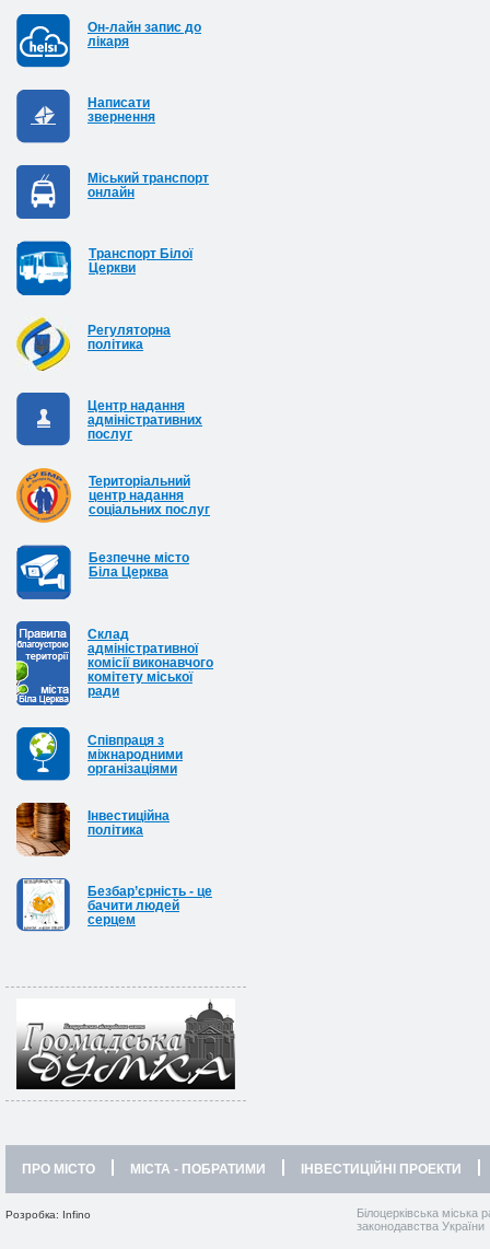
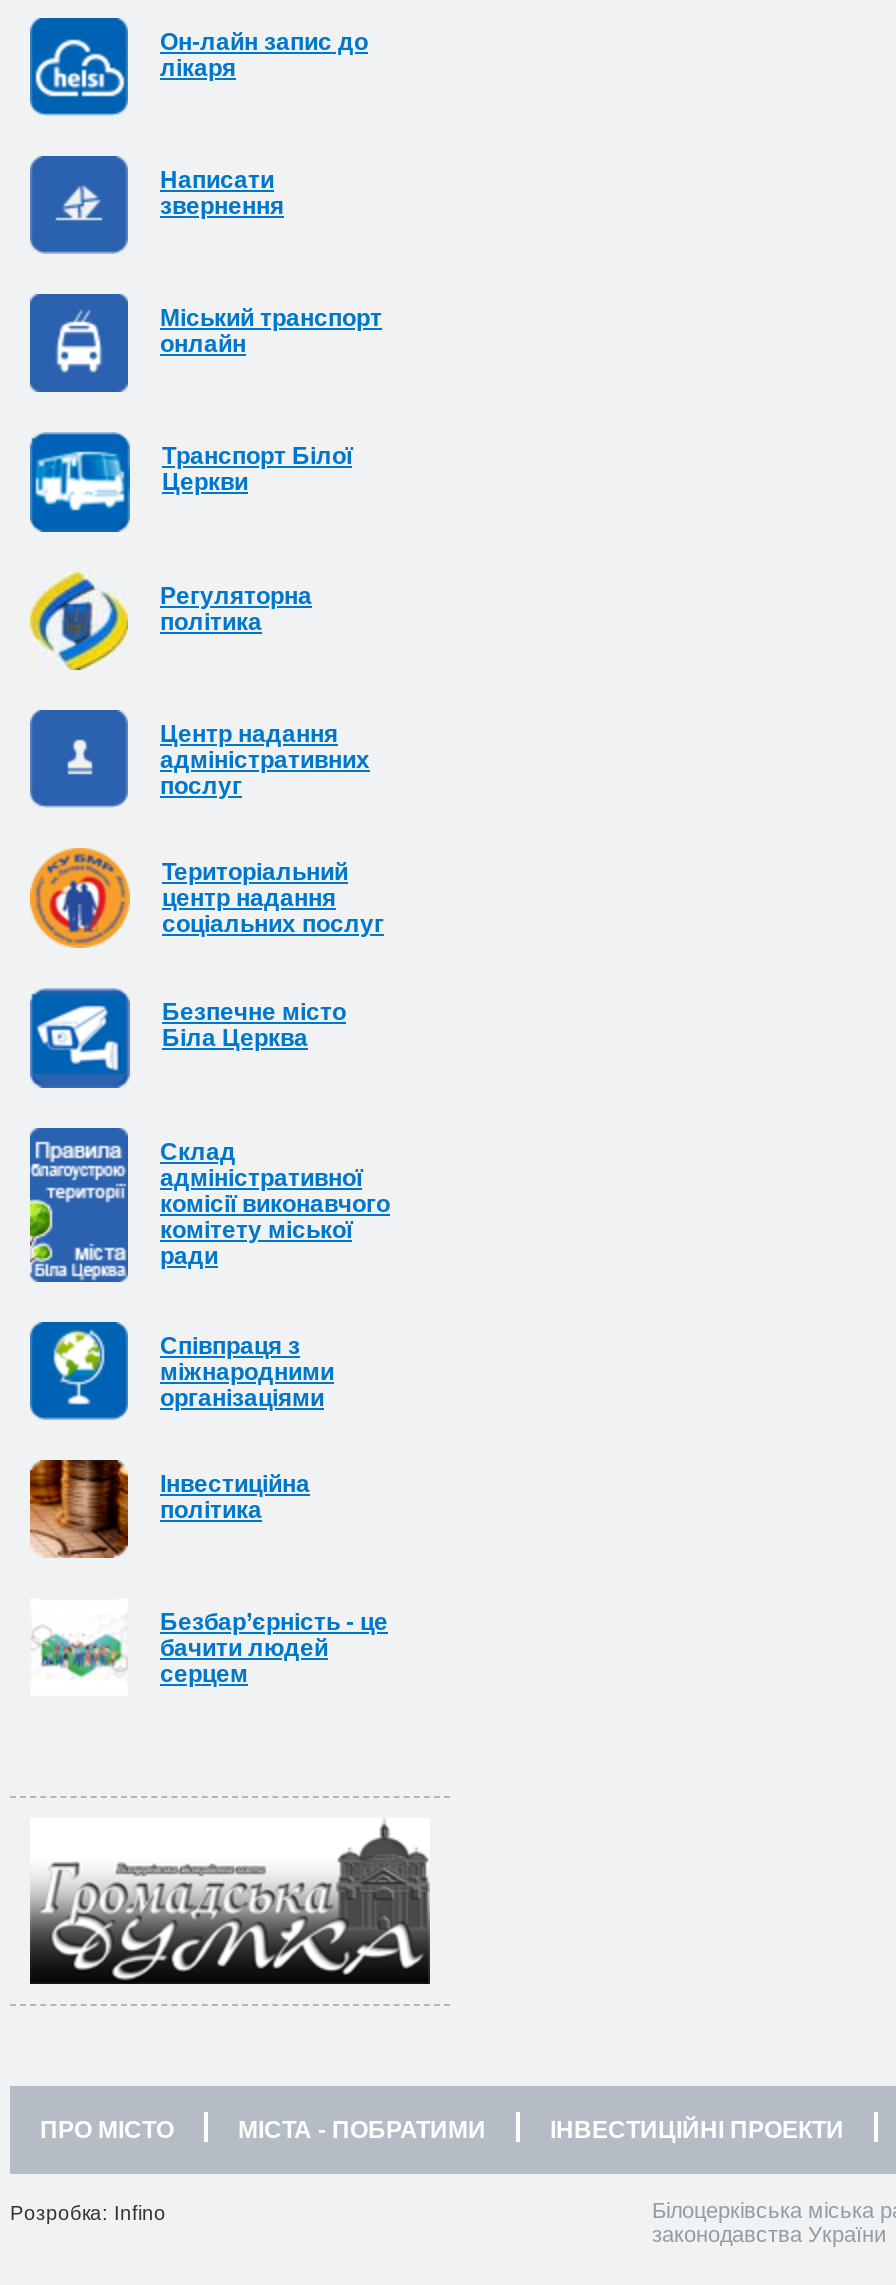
- [image]
+ [image]
